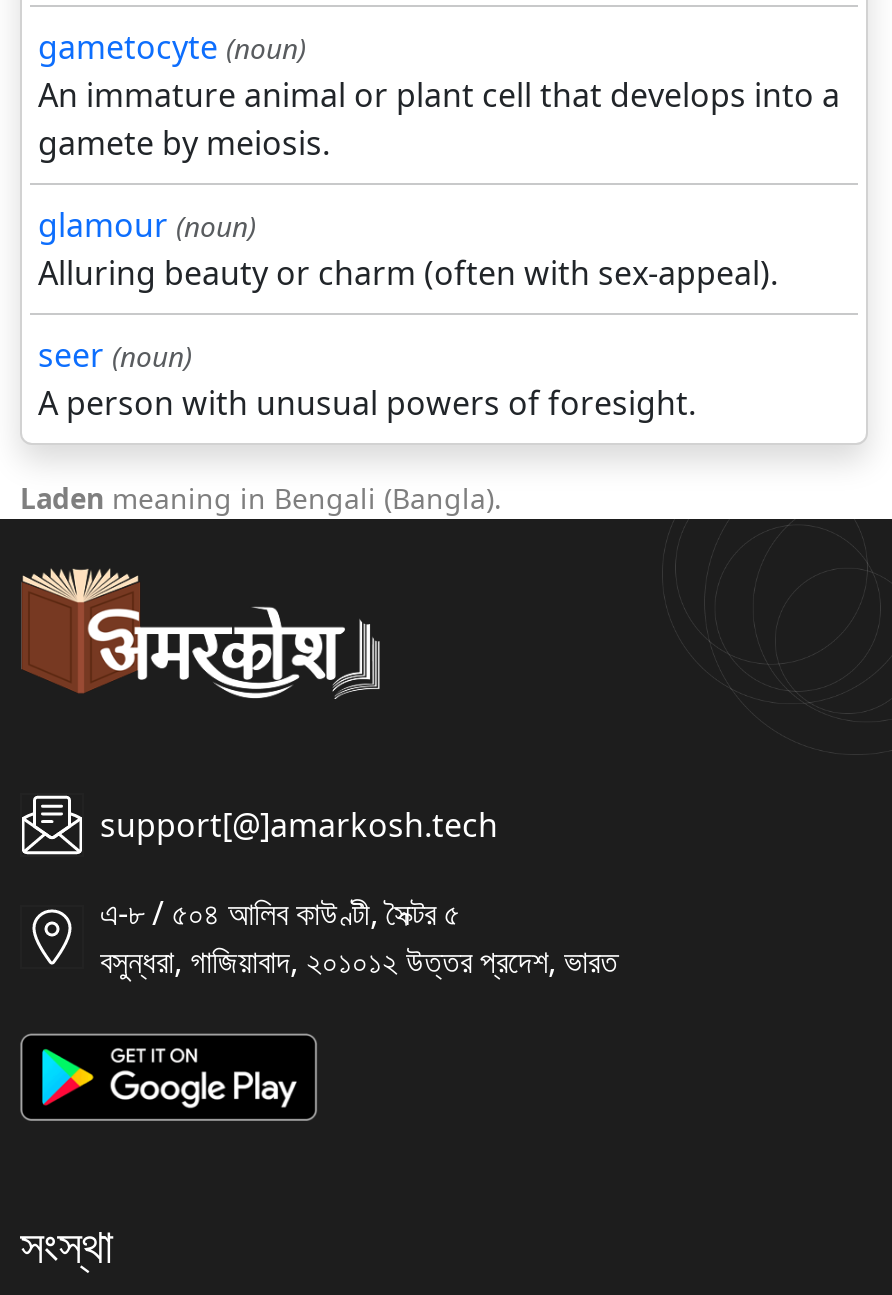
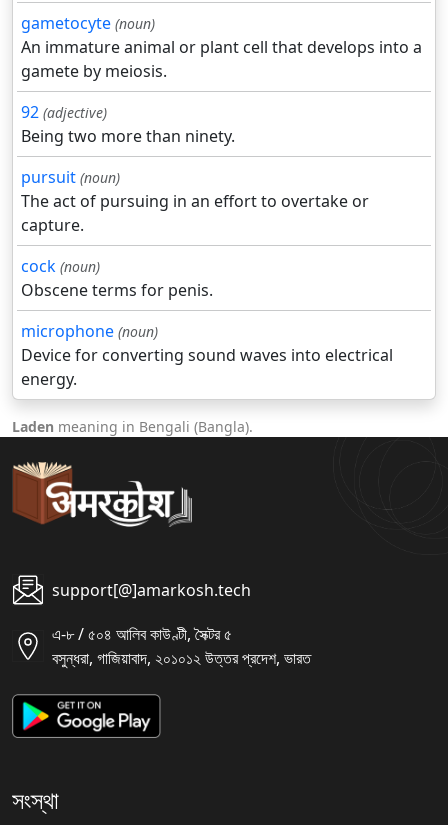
- glamour (noun)
- Alluring beauty or charm (often with sex-appeal).
- seer (noun)
- A person with unusual powers of foresight.
+ 92 (adjective)
+ Being two more than ninety.
+ pursuit (noun)
+ The act of pursuing in an effort to overtake or
+ capture.
+ cock (noun)
+ Obscene terms for penis.
+ microphone (noun)
+ Device for converting sound waves into electrical
+ energy.
